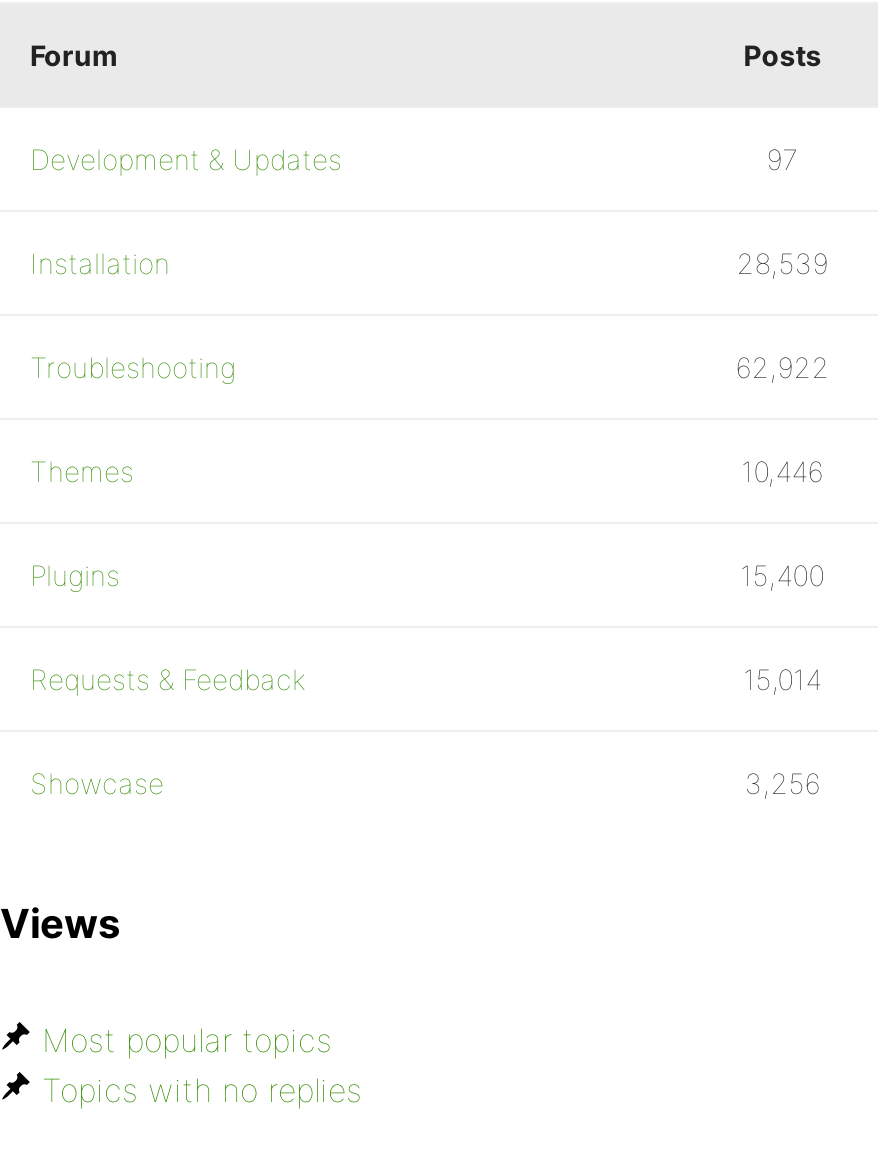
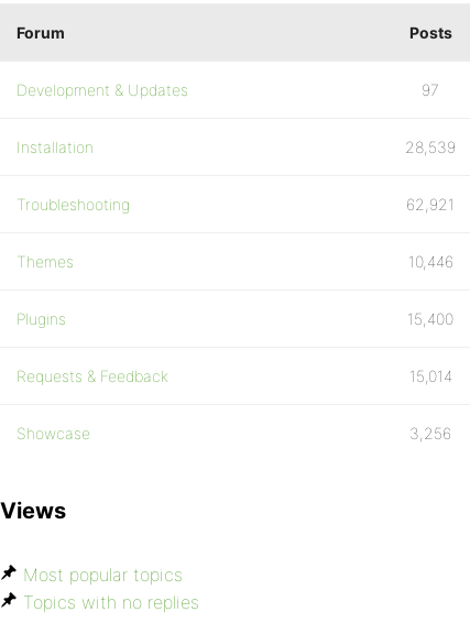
- 62,922
+ 62,921
